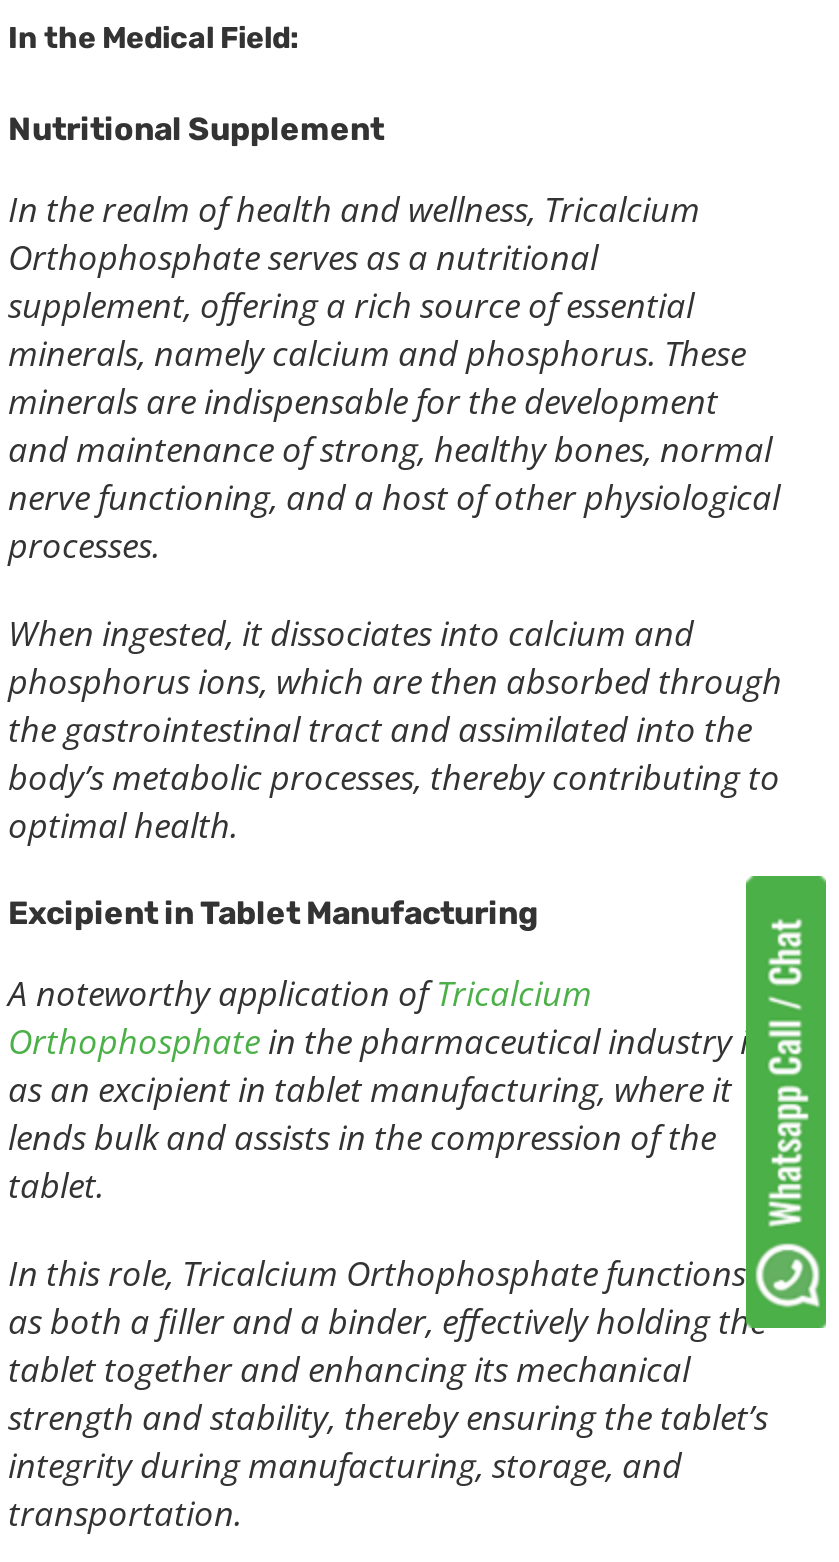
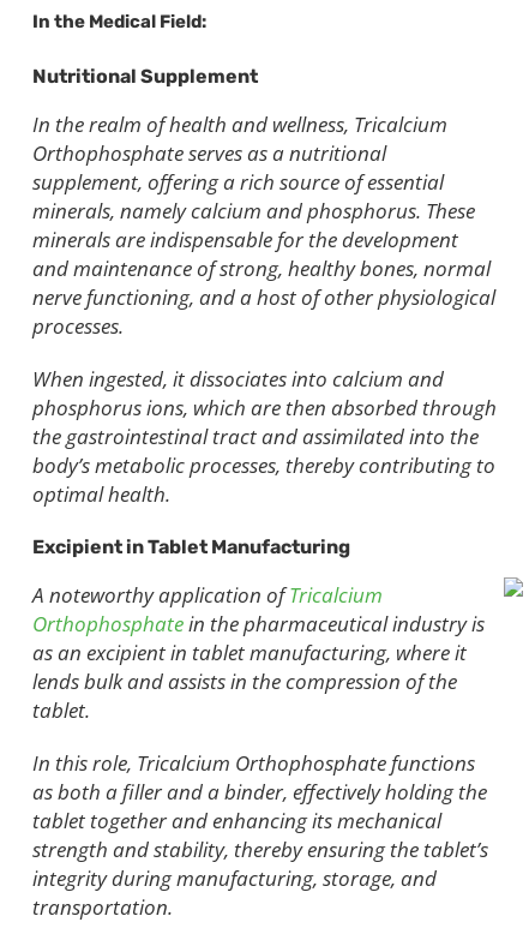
- [image]
